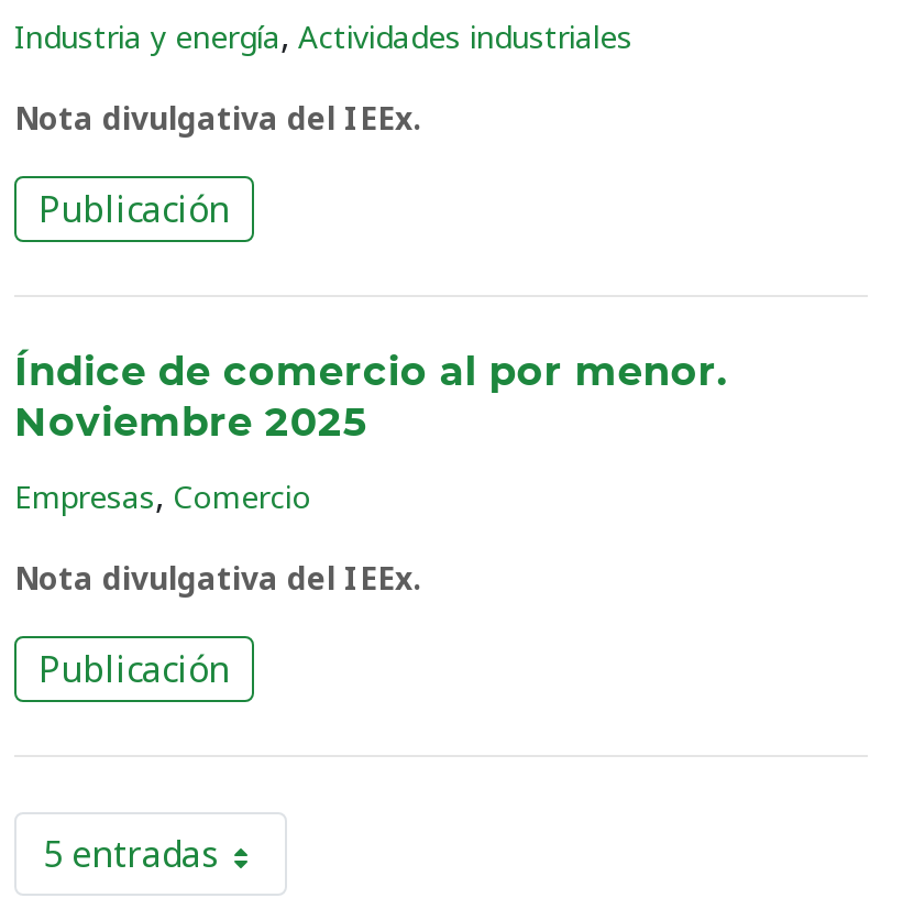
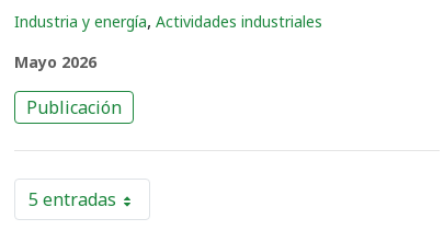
- Nota divulgativa del IEEx.
- Publicación
- Índice de comercio al por menor.
- Noviembre 2025
- Empresas, Comercio
- Nota divulgativa del IEEx.
+ Mayo 2026
